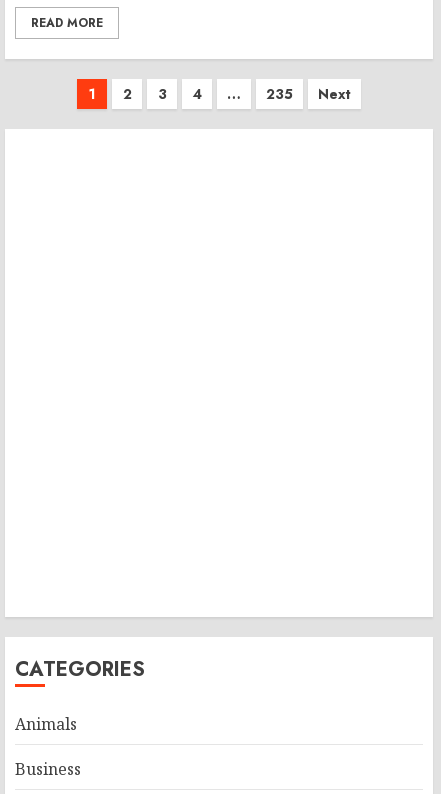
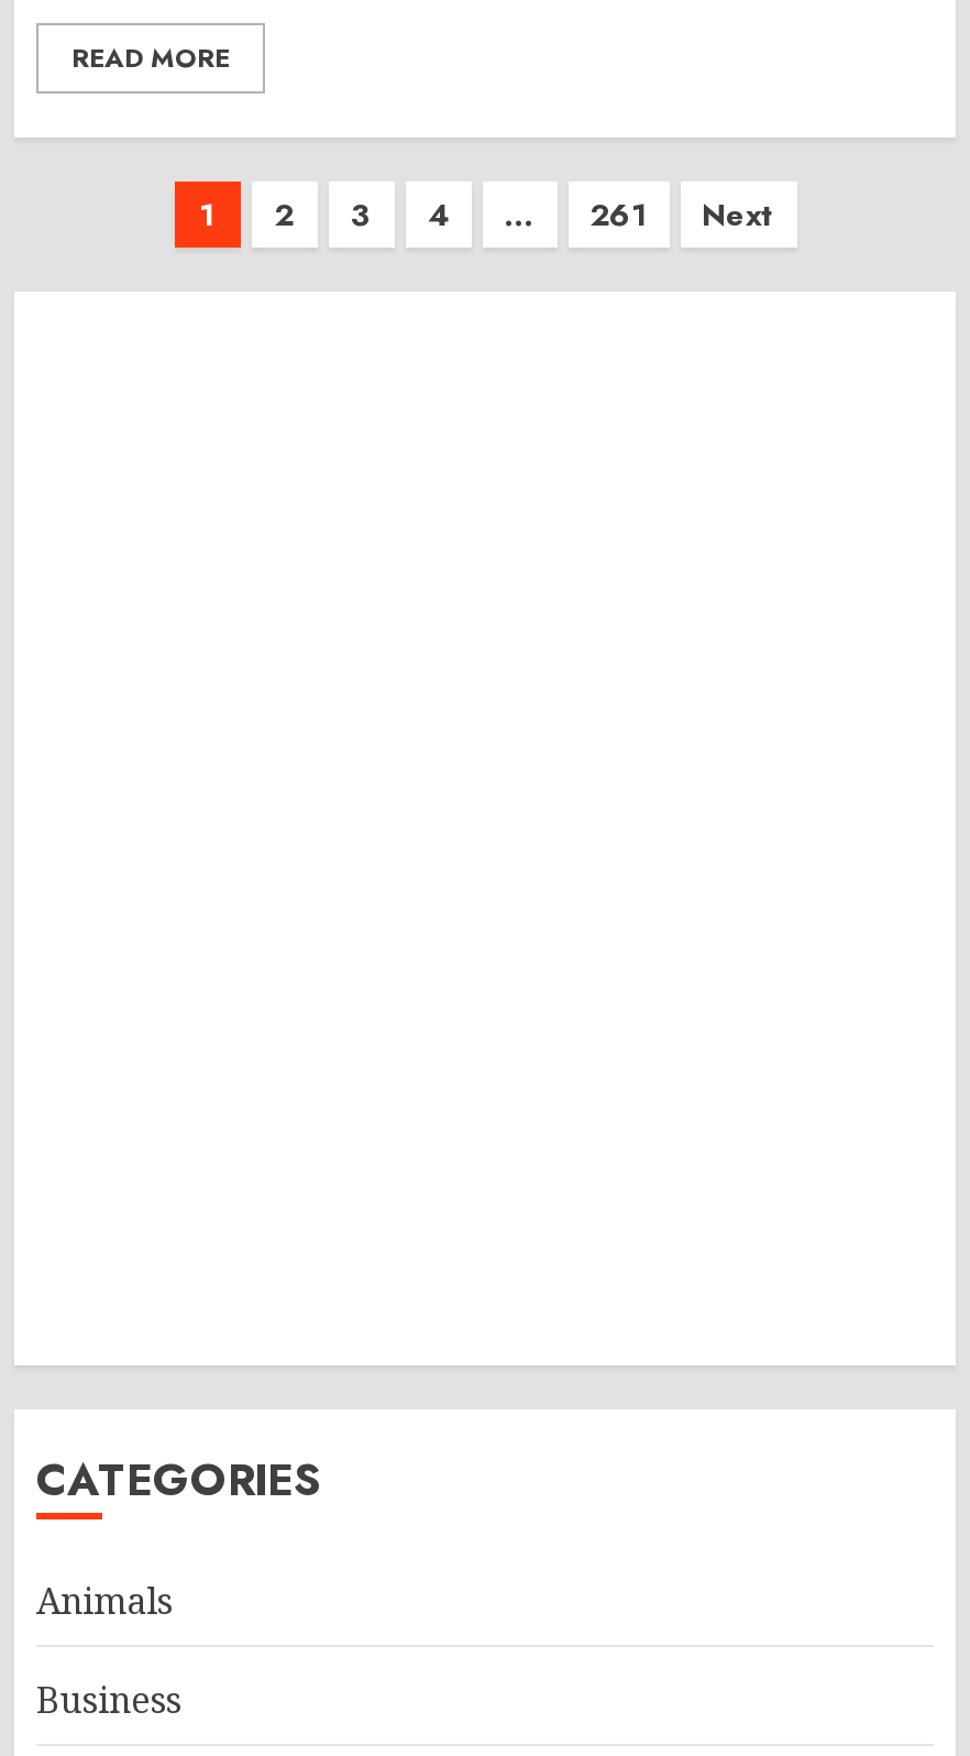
- 235
+ 261
